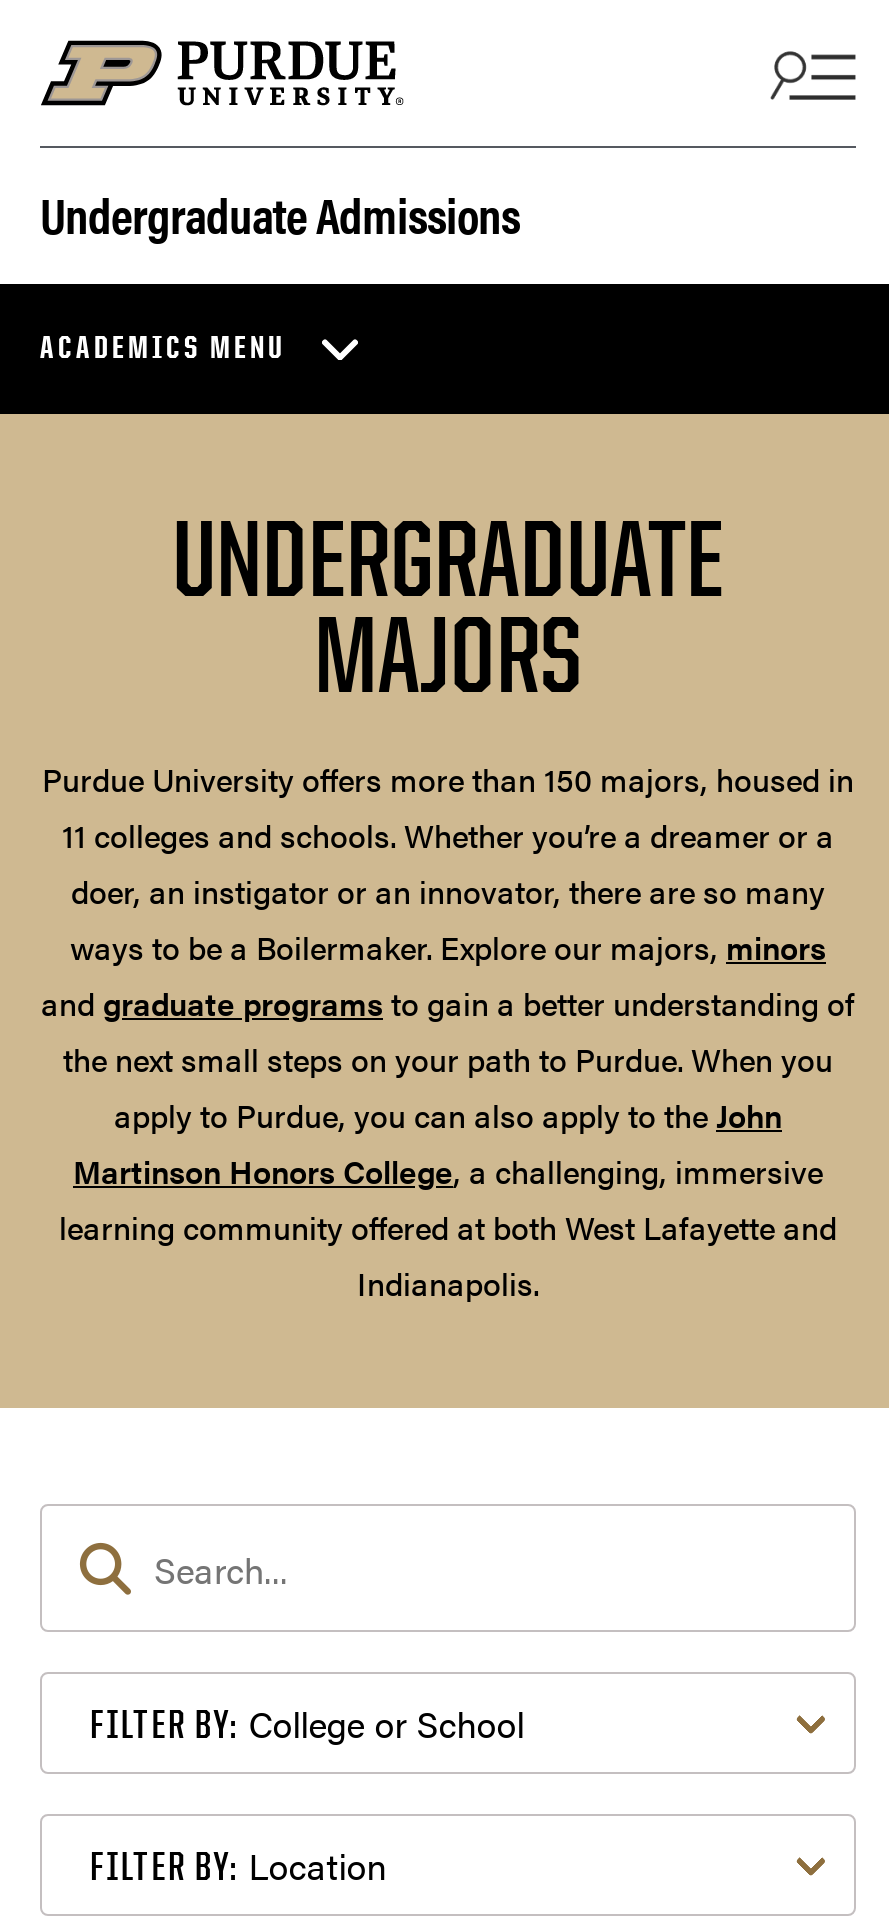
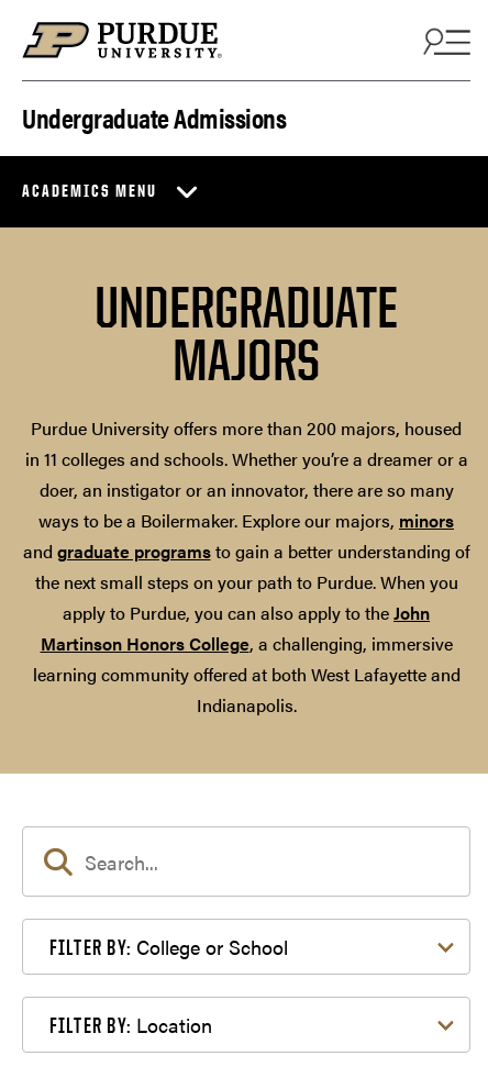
- Purdue University offers more than 150 majors, housed in
- 11 colleges and schools. Whether you’re a dreamer or a
+ Purdue University offers more than 200 majors, housed
+ in 11 colleges and schools. Whether you’re a dreamer or a
